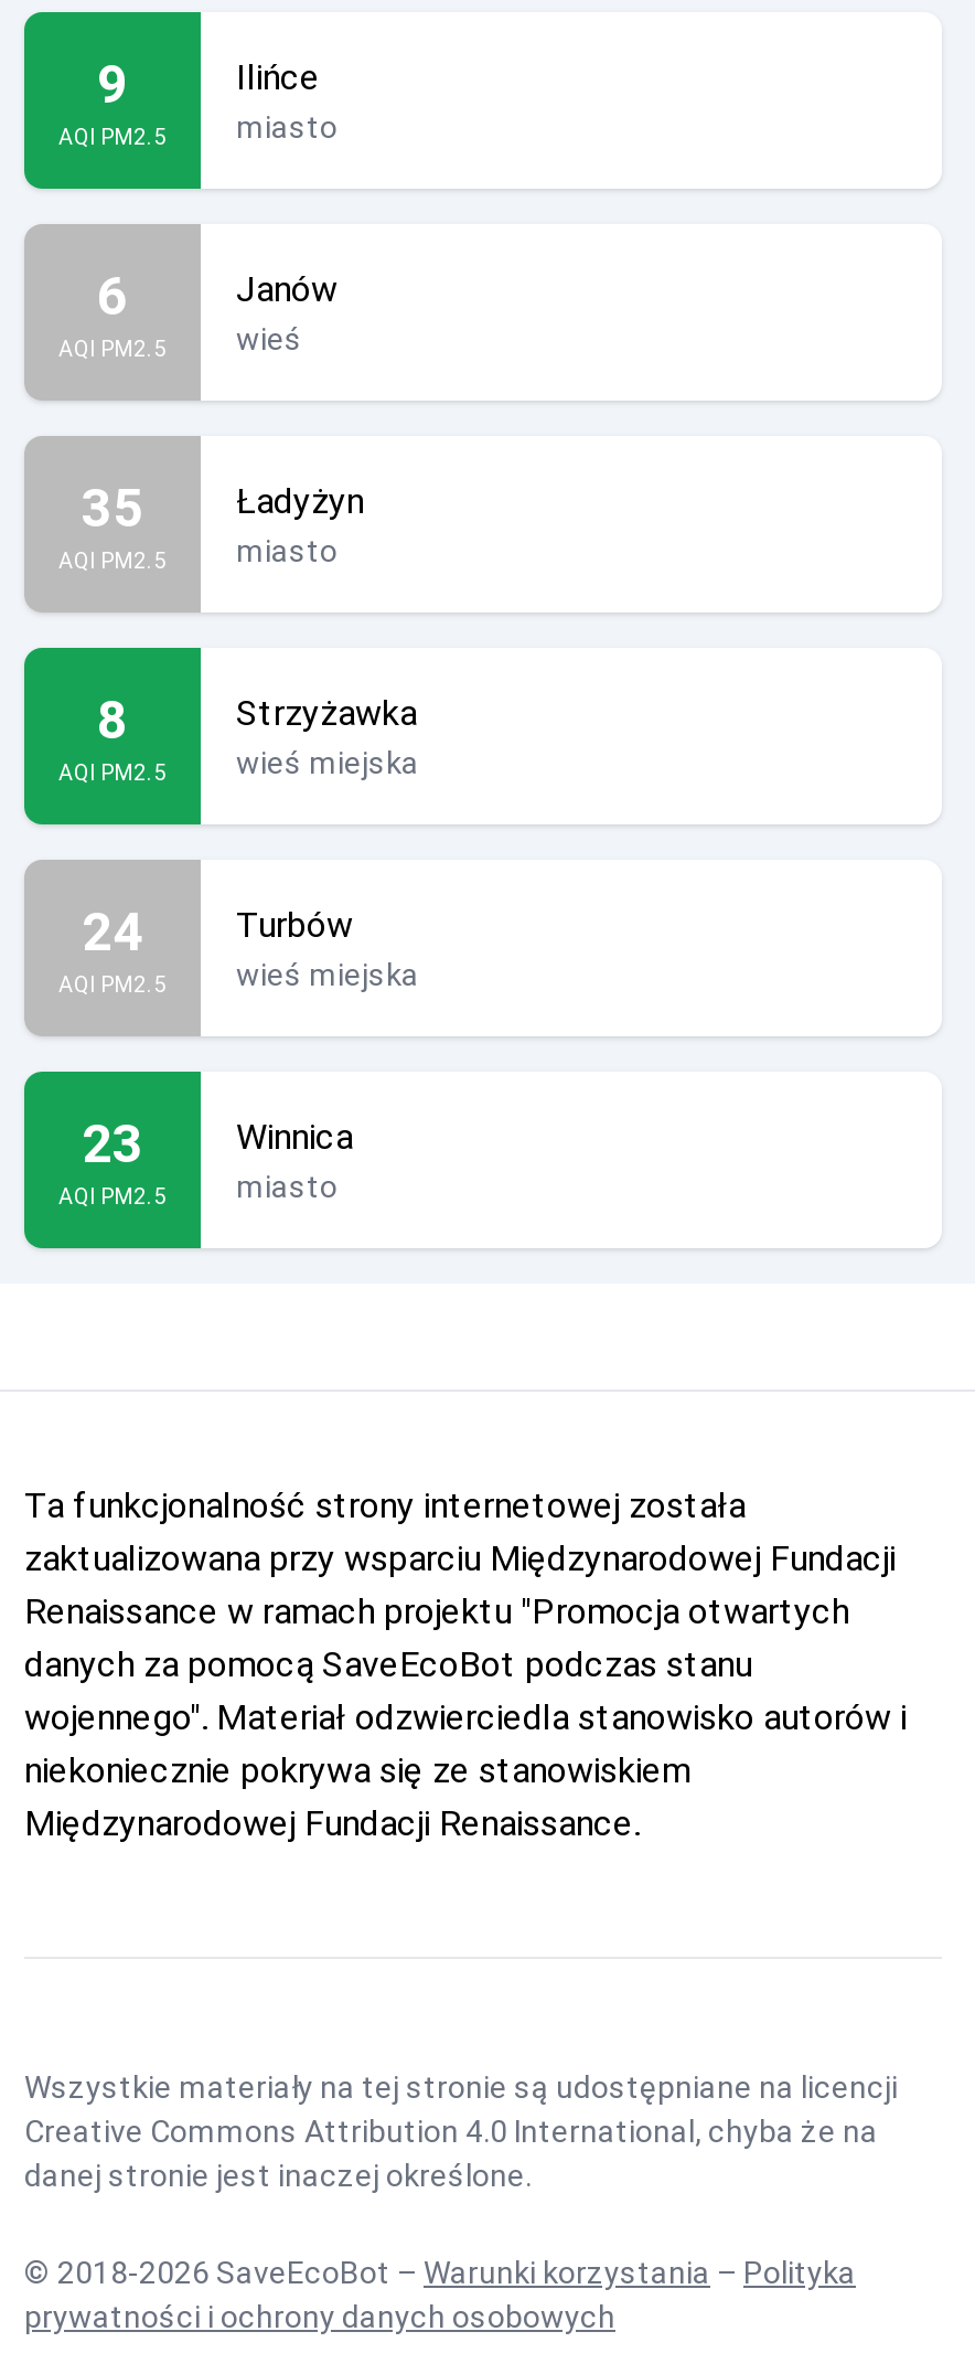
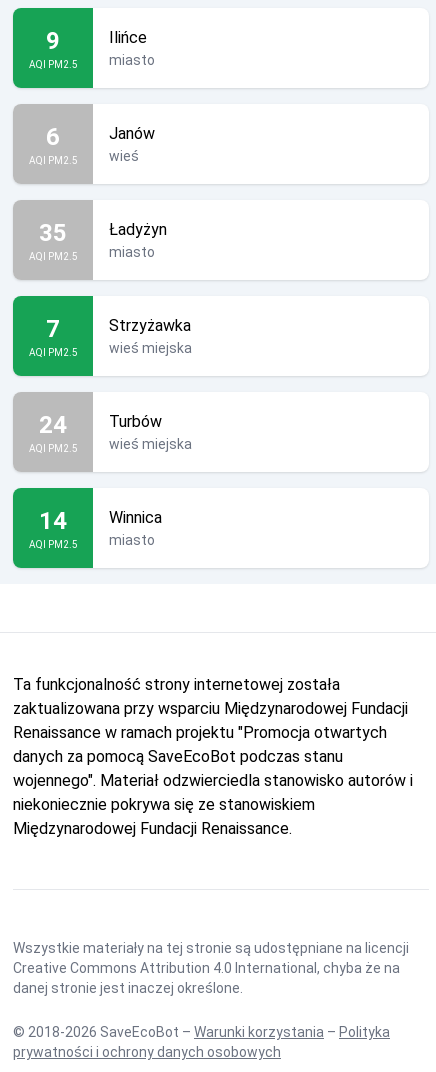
- 8
+ 7

- 23
+ 14
